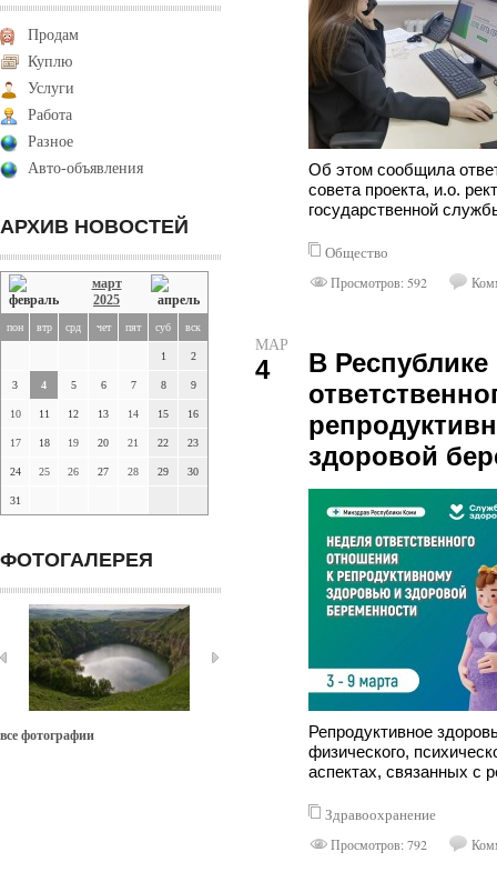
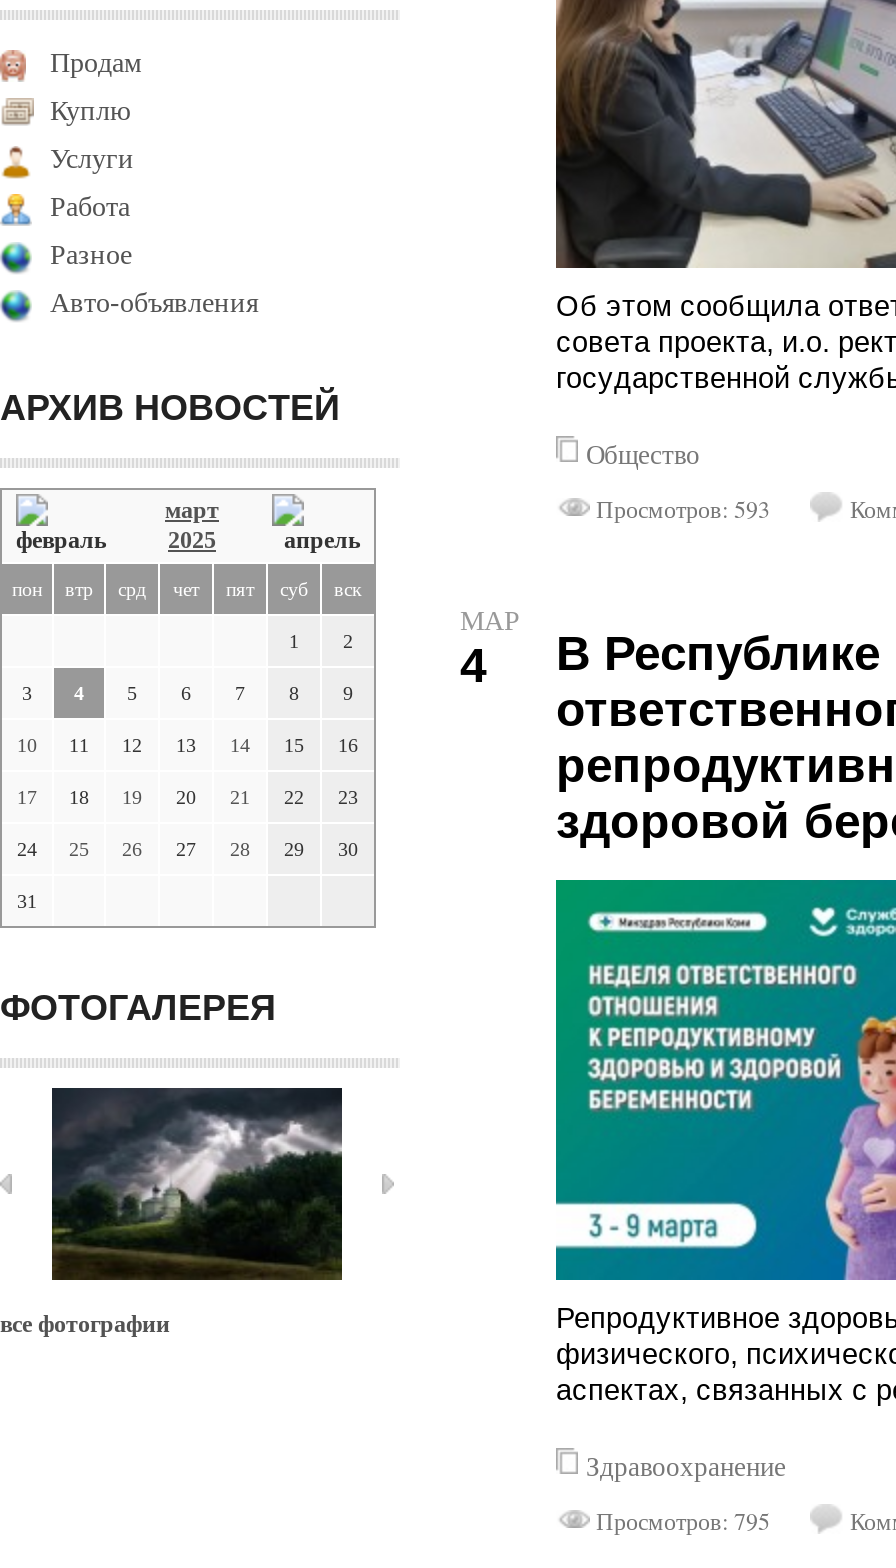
- Просмотров: 592
+ Просмотров: 593

- [image]
+ [image]

- Просмотров: 792
+ Просмотров: 795
